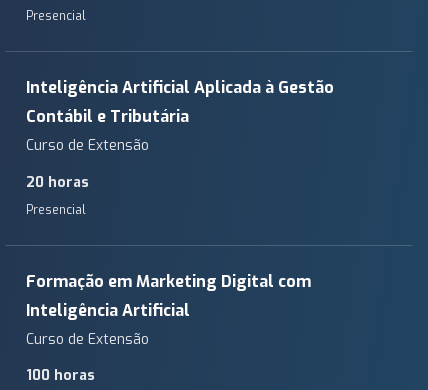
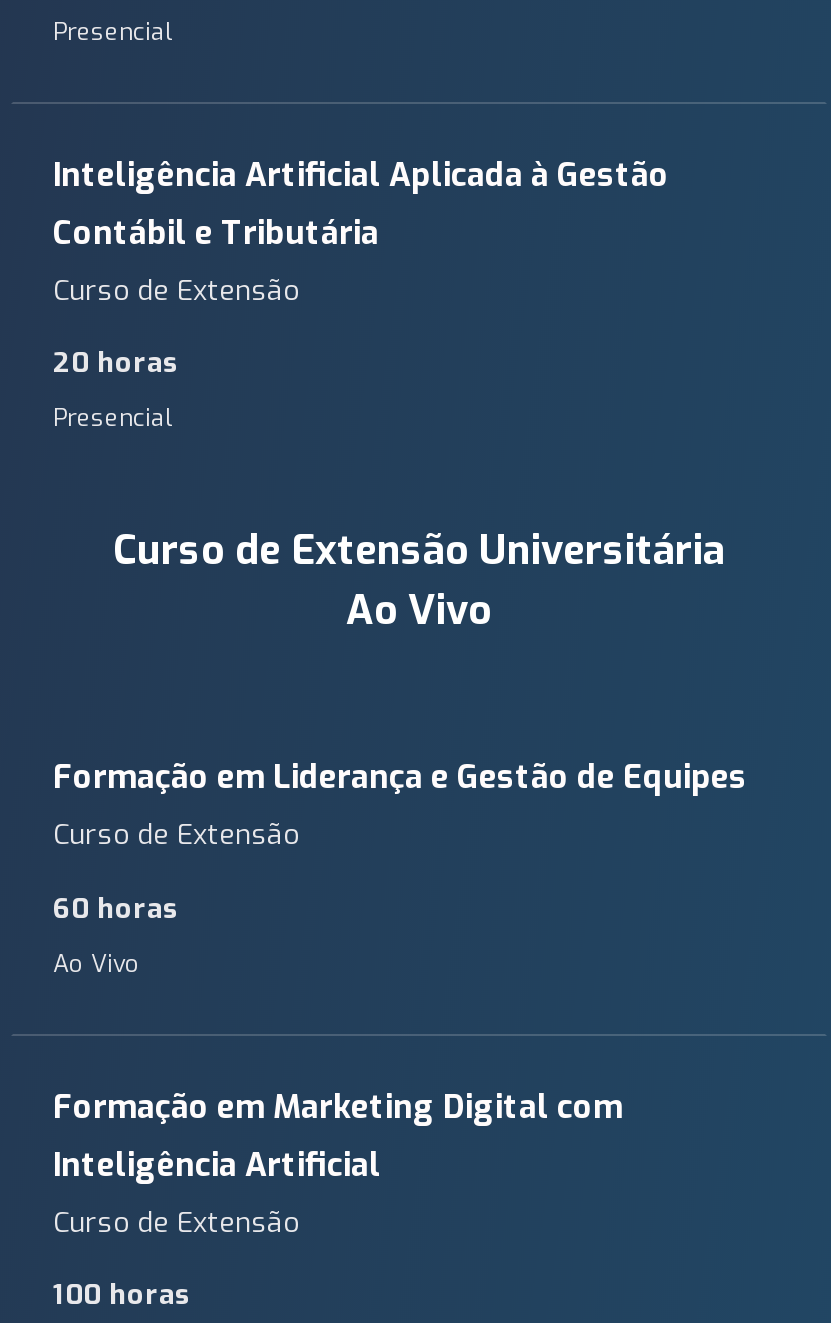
+ Curso de Extensão Universitária
+ Ao Vivo
+ Formação em Liderança e Gestão de Equipes
+ Curso de Extensão
+ 60 horas
+ Ao Vivo
